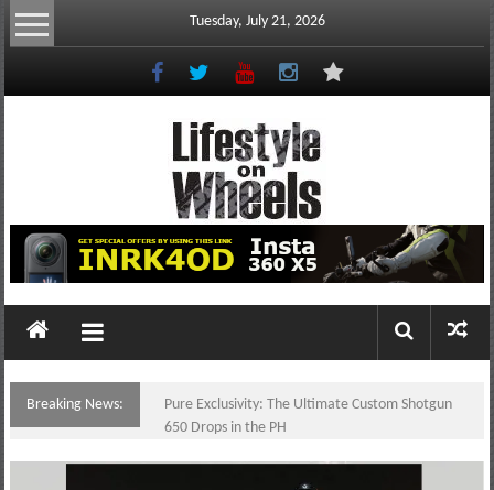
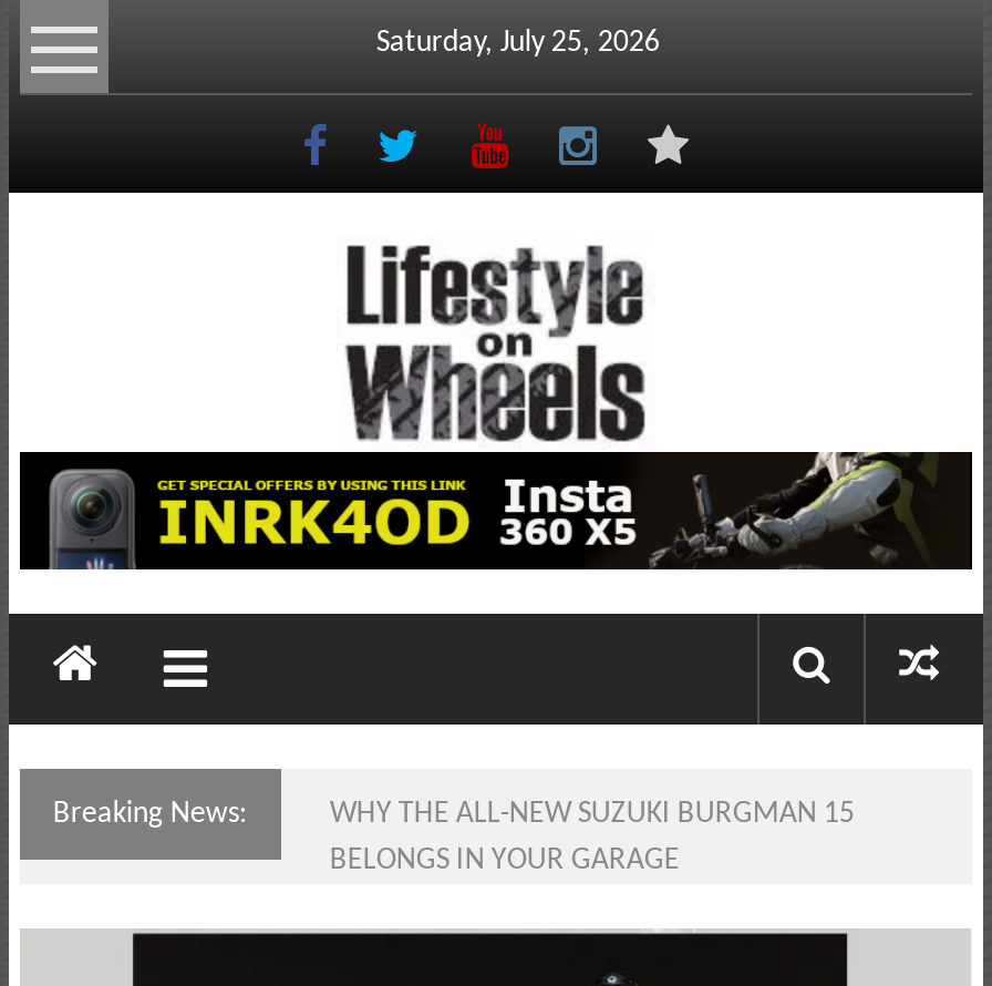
- Tuesday, July 21, 2026
+ Saturday, July 25, 2026

- Pure Exclusivity: The Ultimate Custom Shotgun
- 650 Drops in the PH
+ WHY THE ALL-NEW SUZUKI BURGMAN 15
+ BELONGS IN YOUR GARAGE
